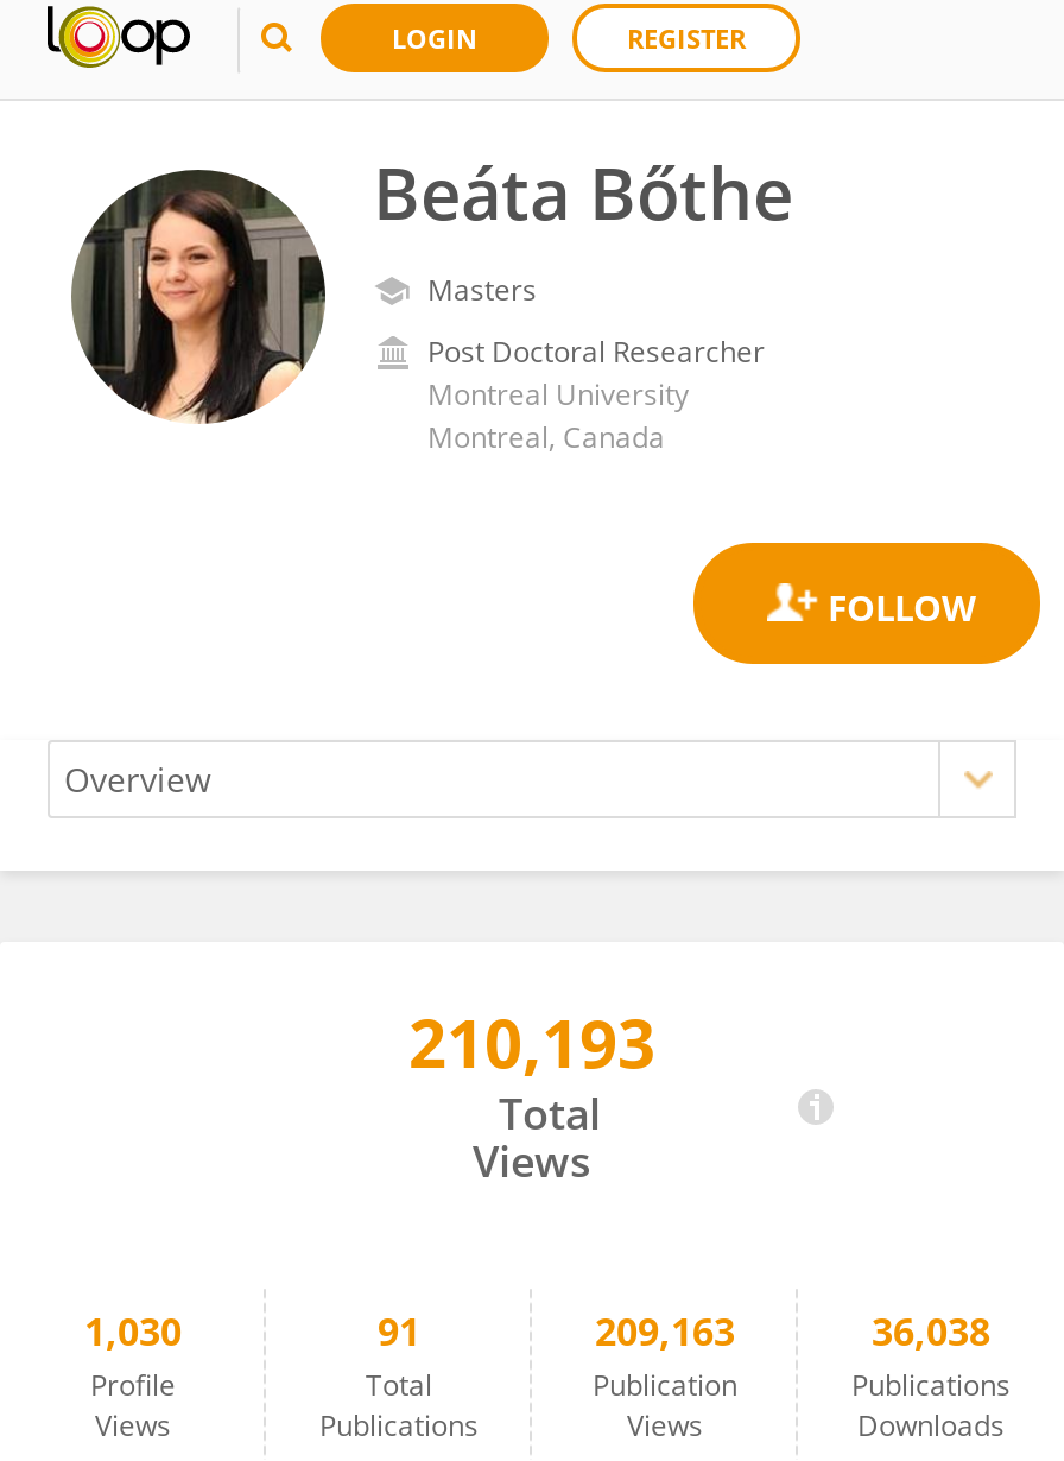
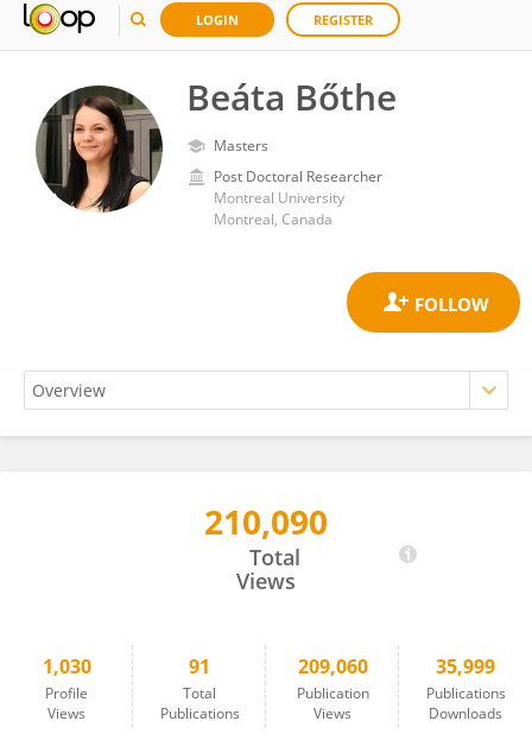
- 210,193
+ 210,090

- 209,163
+ 209,060

- 36,038
+ 35,999
